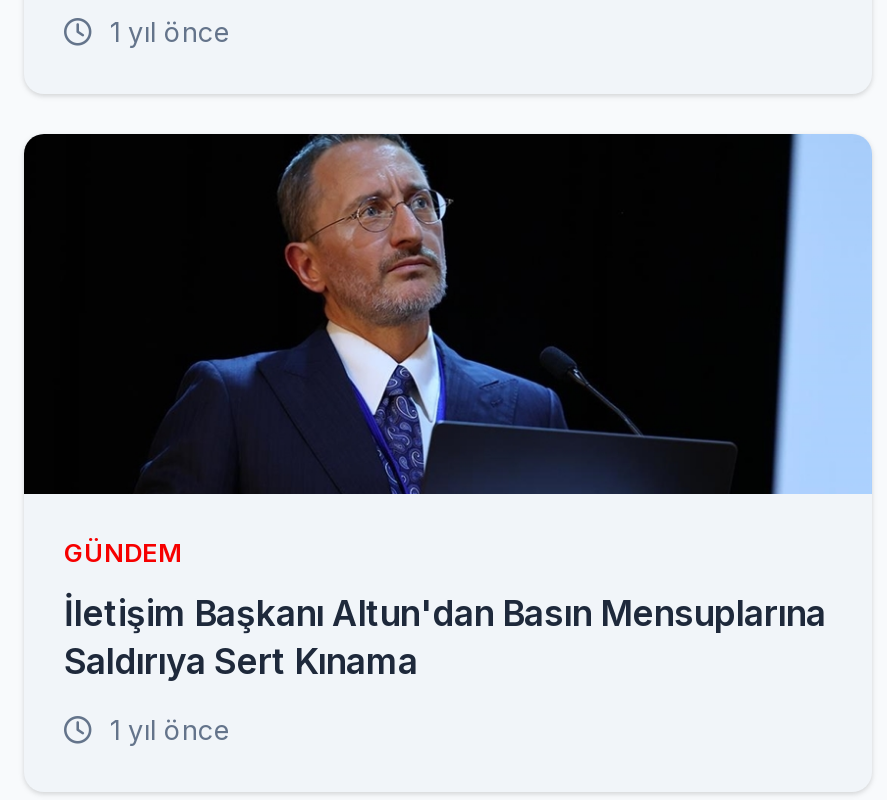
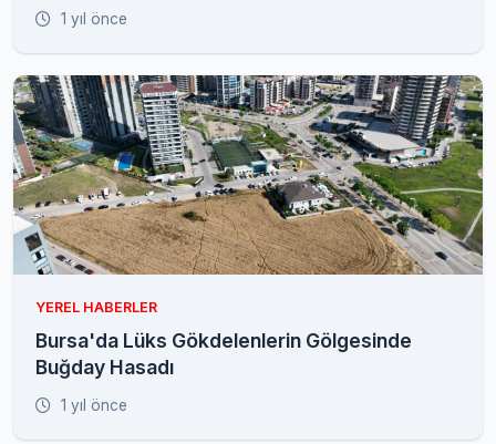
- [image]
- GÜNDEM
+ [image]
+ YEREL HABERLER

- İletişim Başkanı Altun'dan Basın Mensuplarına
- Saldırıya Sert Kınama
+ Bursa'da Lüks Gökdelenlerin Gölgesinde
+ Buğday Hasadı
